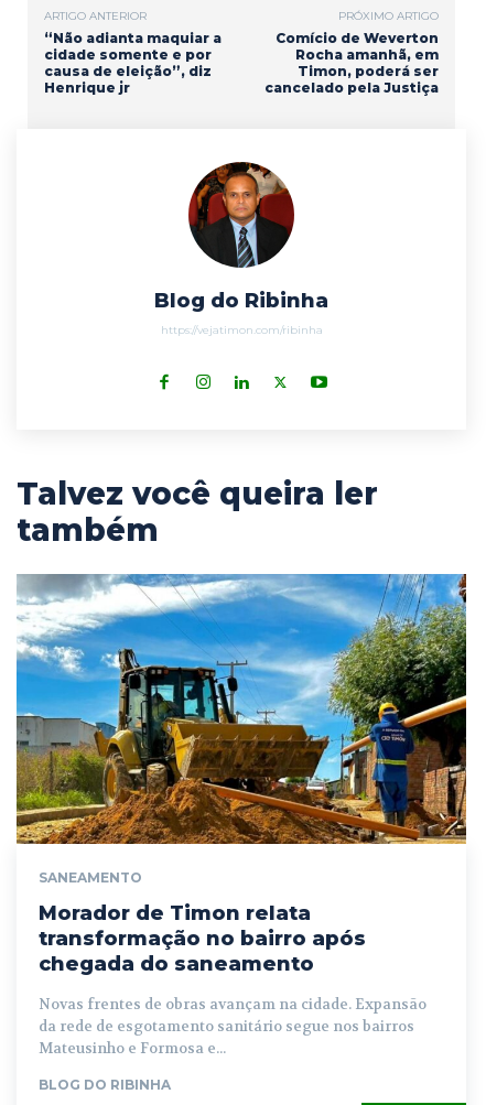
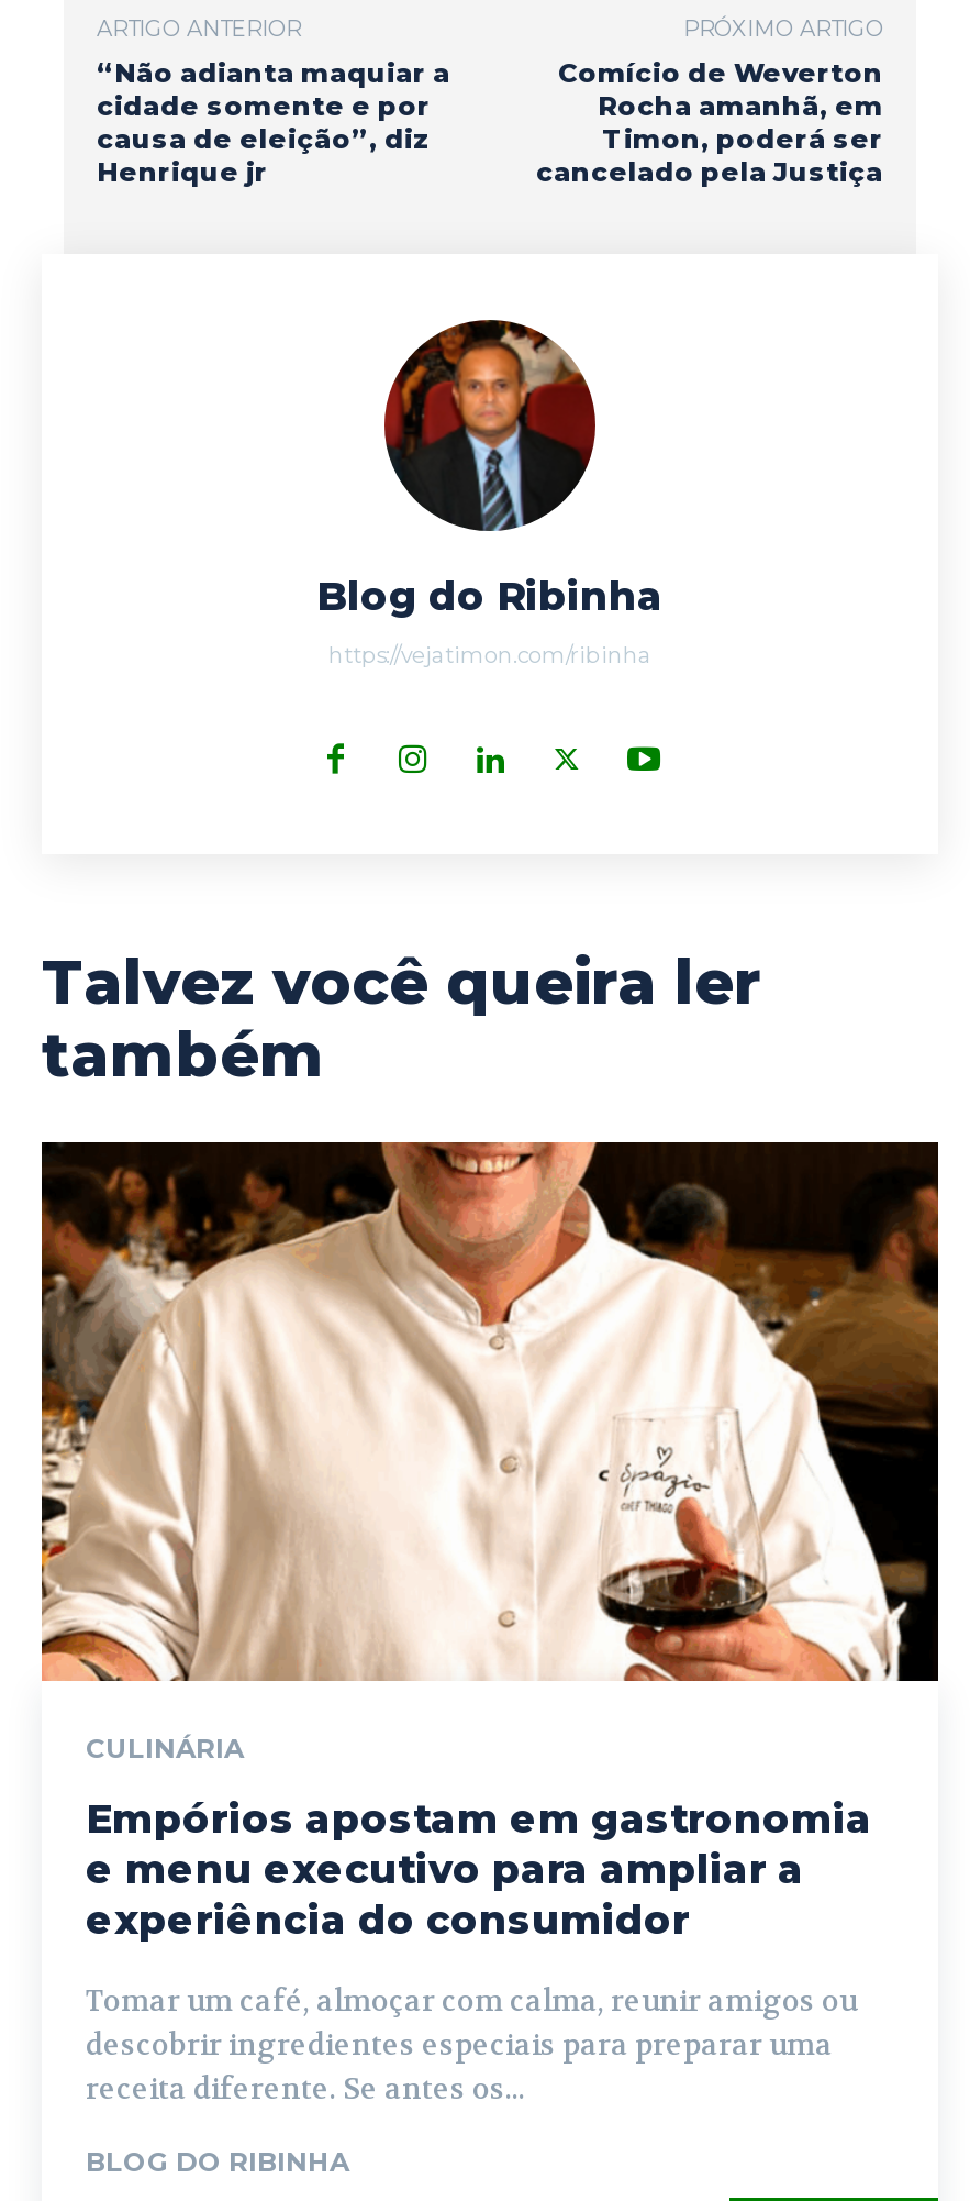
- [image]
- SANEAMENTO
+ [image]
+ CULINÁRIA

- Morador de Timon relata
- transformação no bairro após
- chegada do saneamento
+ Empórios apostam em gastronomia
+ e menu executivo para ampliar a
+ experiência do consumidor

- Novas frentes de obras avançam na cidade. Expansão
- da rede de esgotamento sanitário segue nos bairros
- Mateusinho e Formosa e...
+ Tomar um café, almoçar com calma, reunir amigos ou
+ descobrir ingredientes especiais para preparar uma
+ receita diferente. Se antes os...
